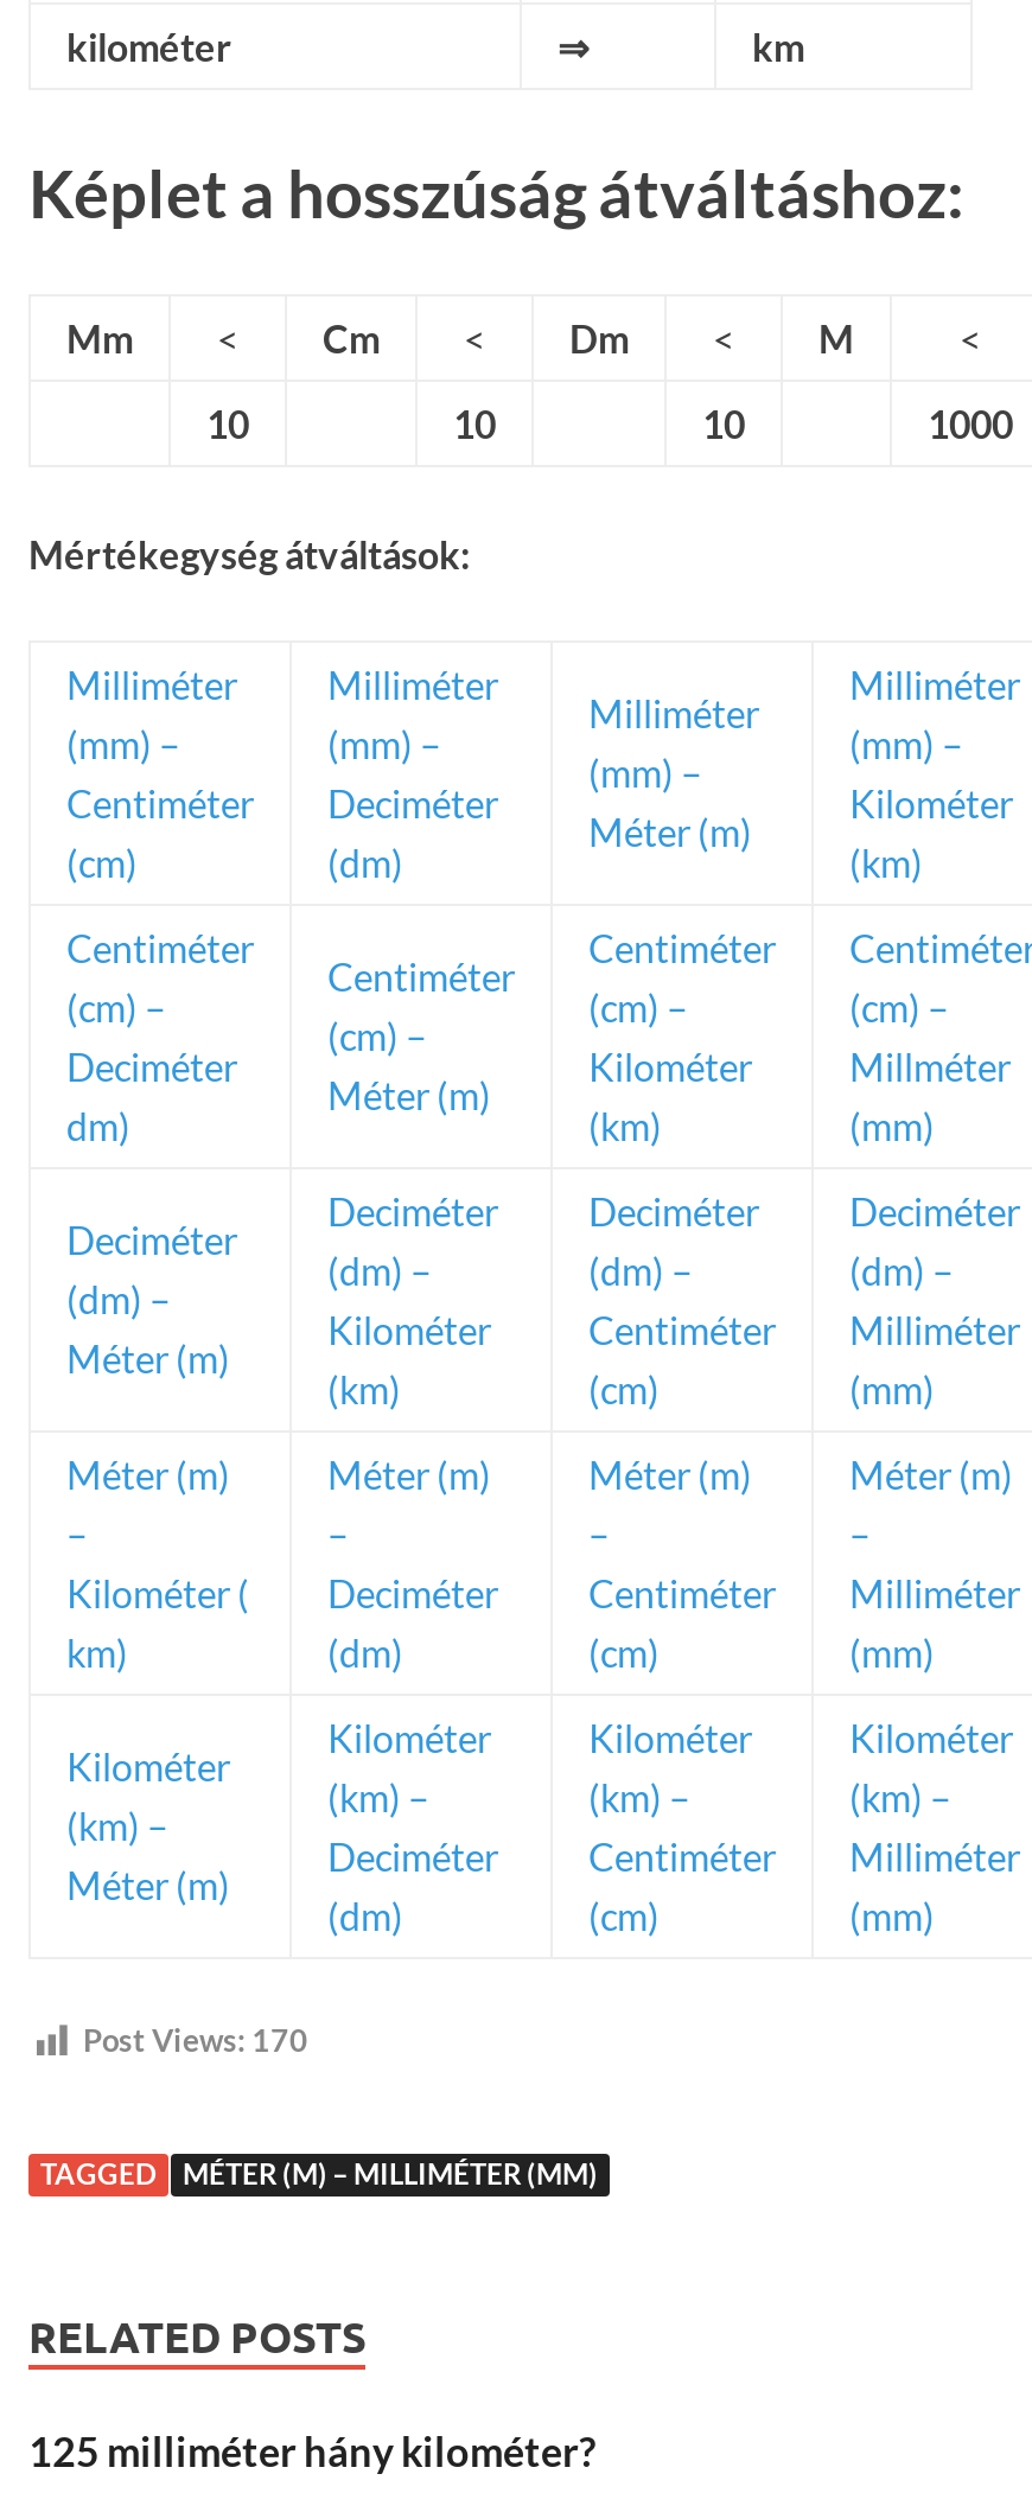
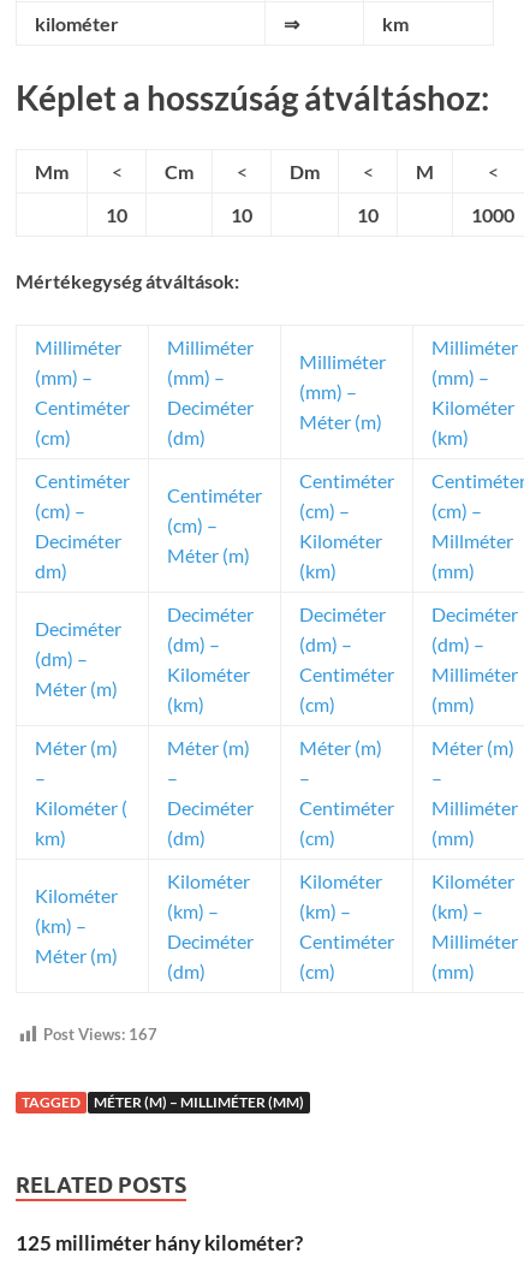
- Post Views: 170
+ Post Views: 167
